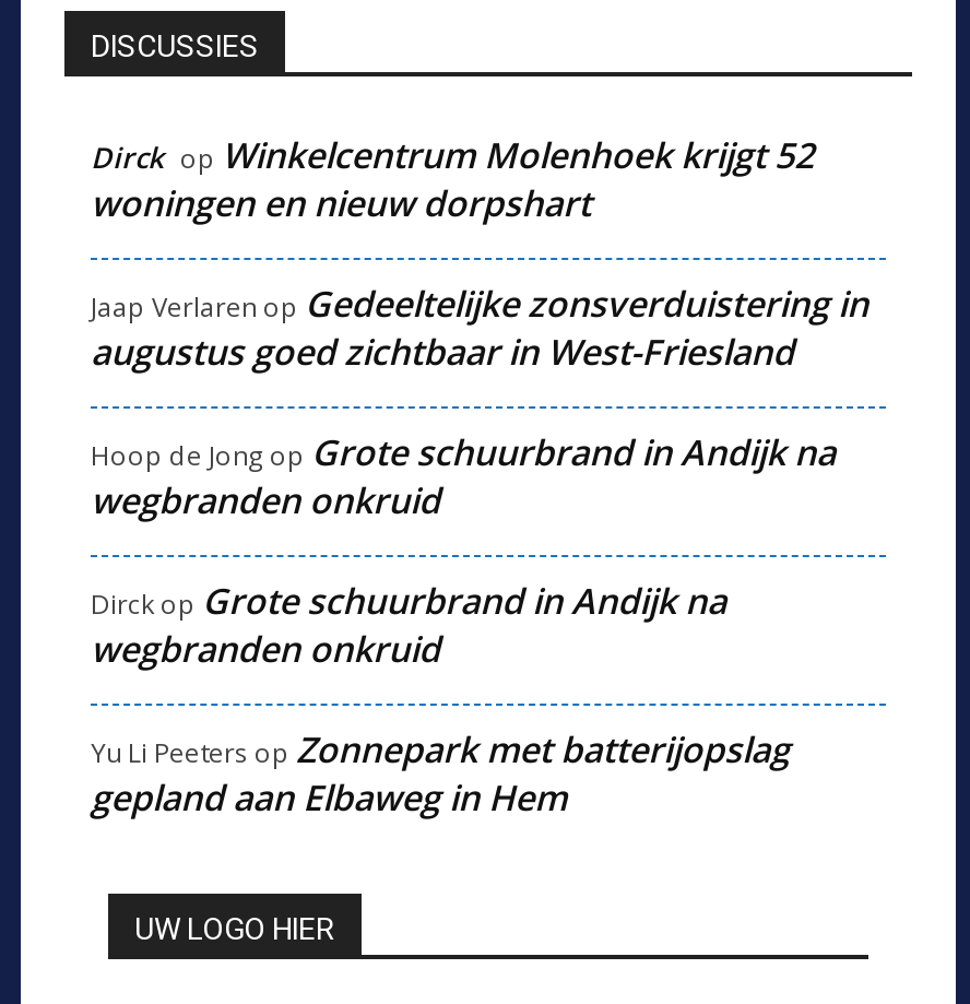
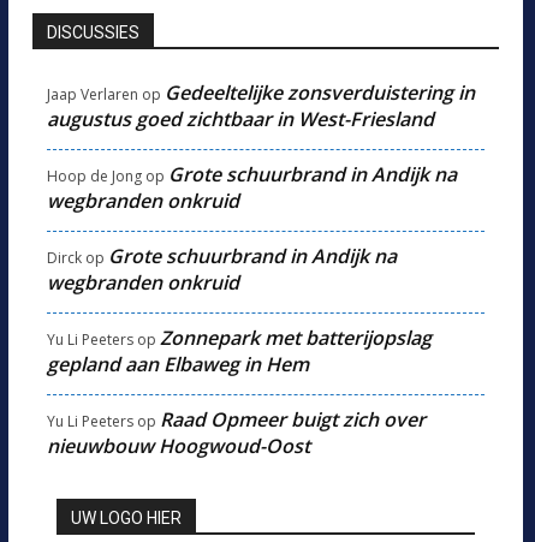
- Dirck op Winkelcentrum Molenhoek krijgt 52
- woningen en nieuw dorpshart

moved up: Jaap Verlaren op Gedeeltelijke zonsverduistering in | augustus goed zichtbaar in West-Friesland | Hoop de Jong op Grote schuurbrand in Andijk na | wegbranden onkruid | Dirckop Grote schuurbrand in Andijk na | wegbranden onkruid | Yu Li Peeters op Zonnepark met batterijopslag | gepland aan Elbaweg in Hem

+ Yu Li Peeters op Raad Opmeer buigt zich over
+ nieuwbouw Hoogwoud-Oost
